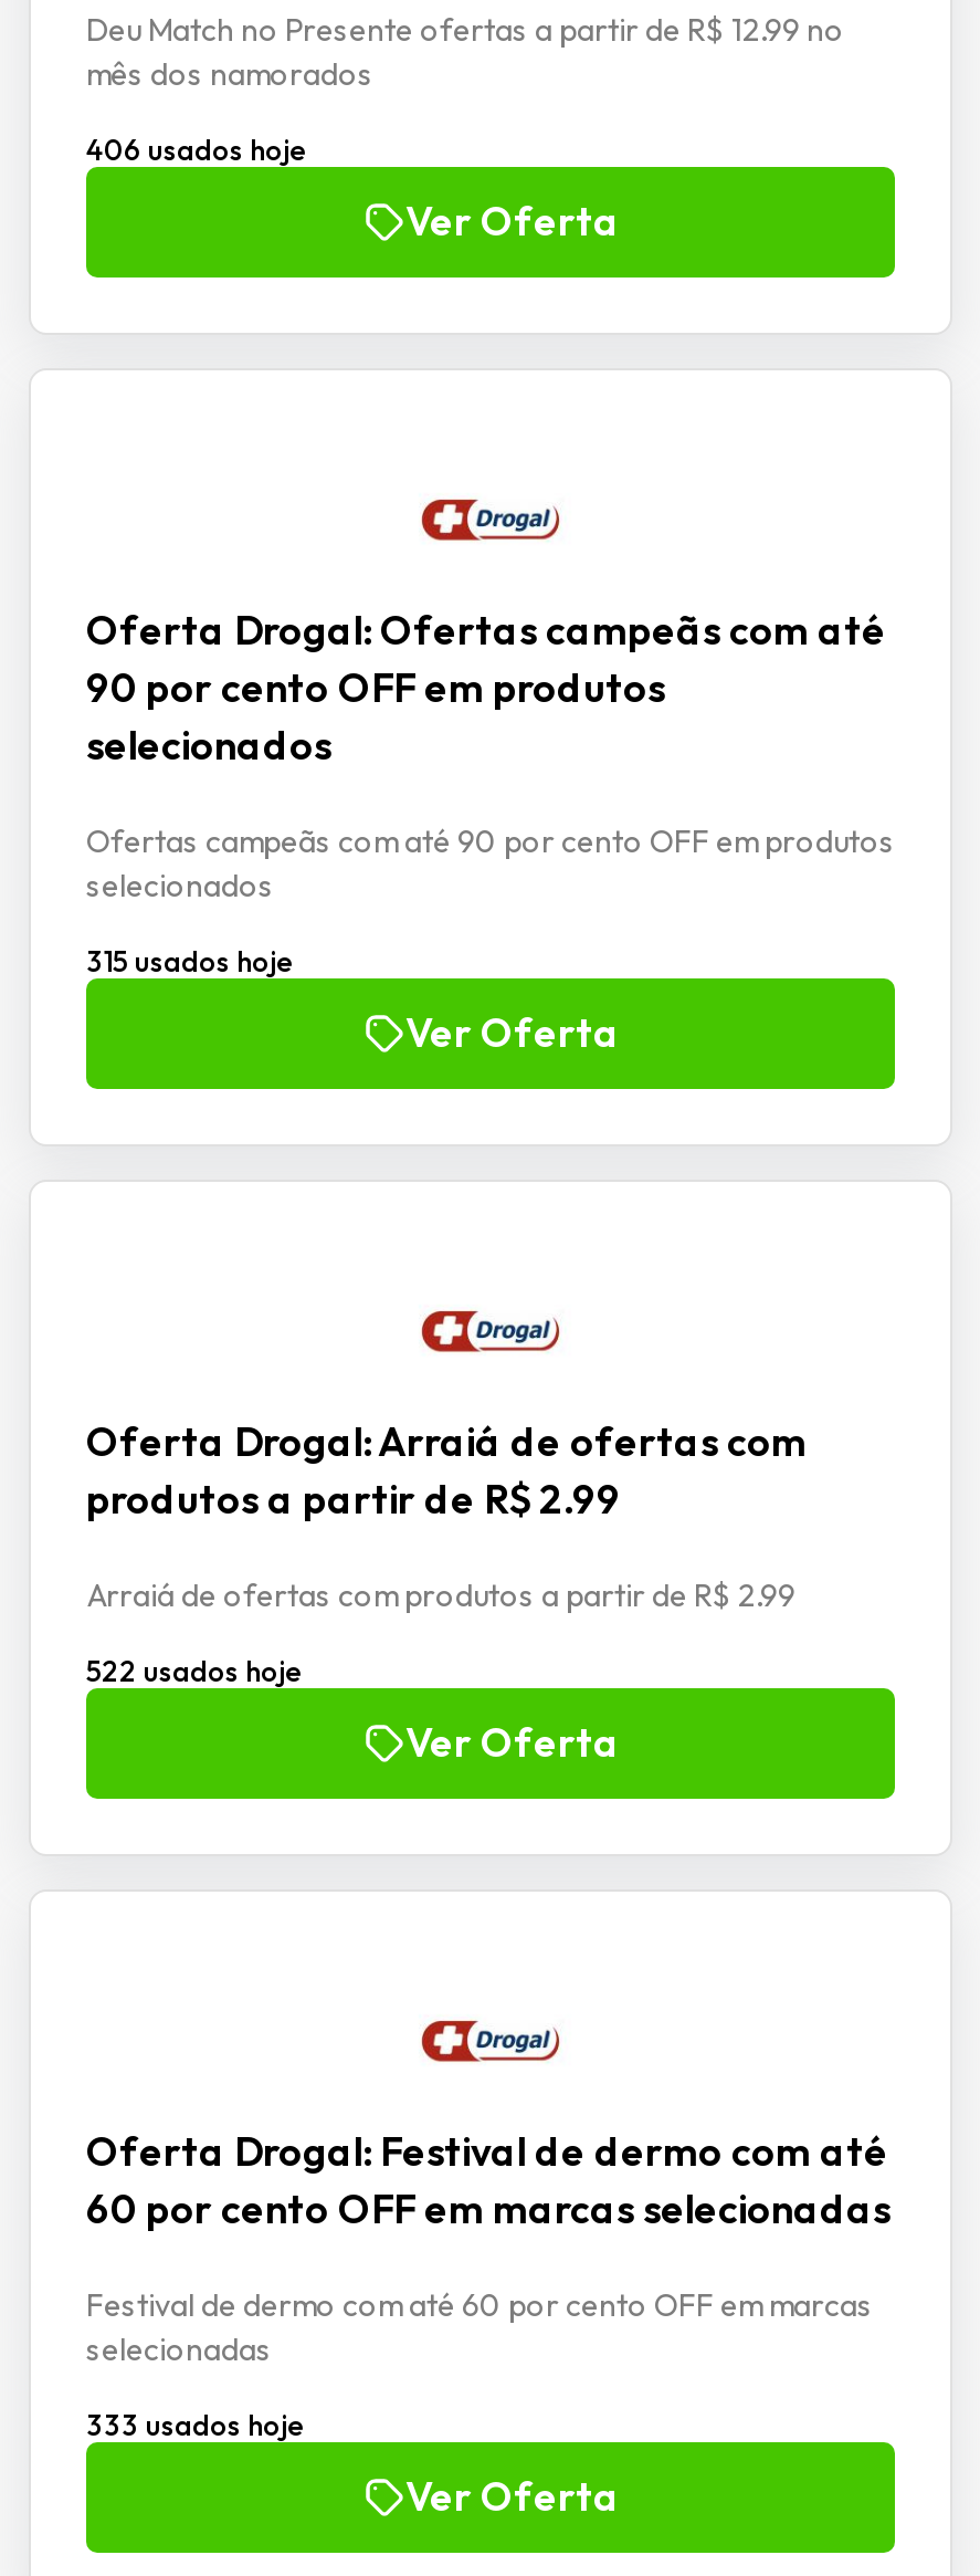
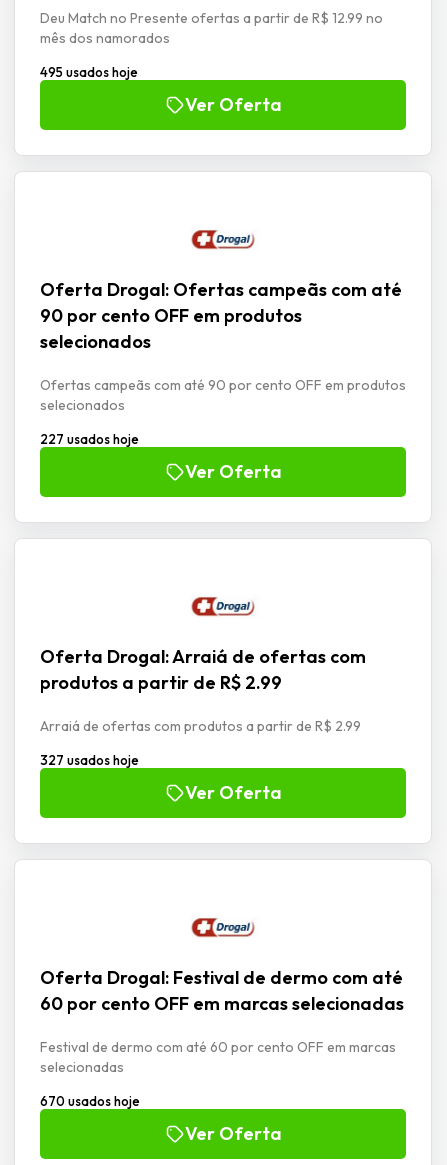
- 406 usados hoje
+ 495 usados hoje

- 315 usados hoje
+ 227 usados hoje

- 522 usados hoje
+ 327 usados hoje

- 333 usados hoje
+ 670 usados hoje
